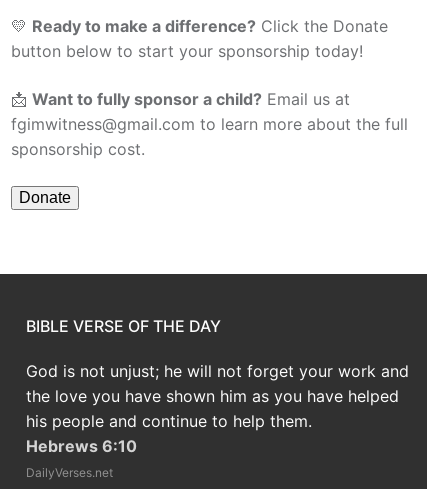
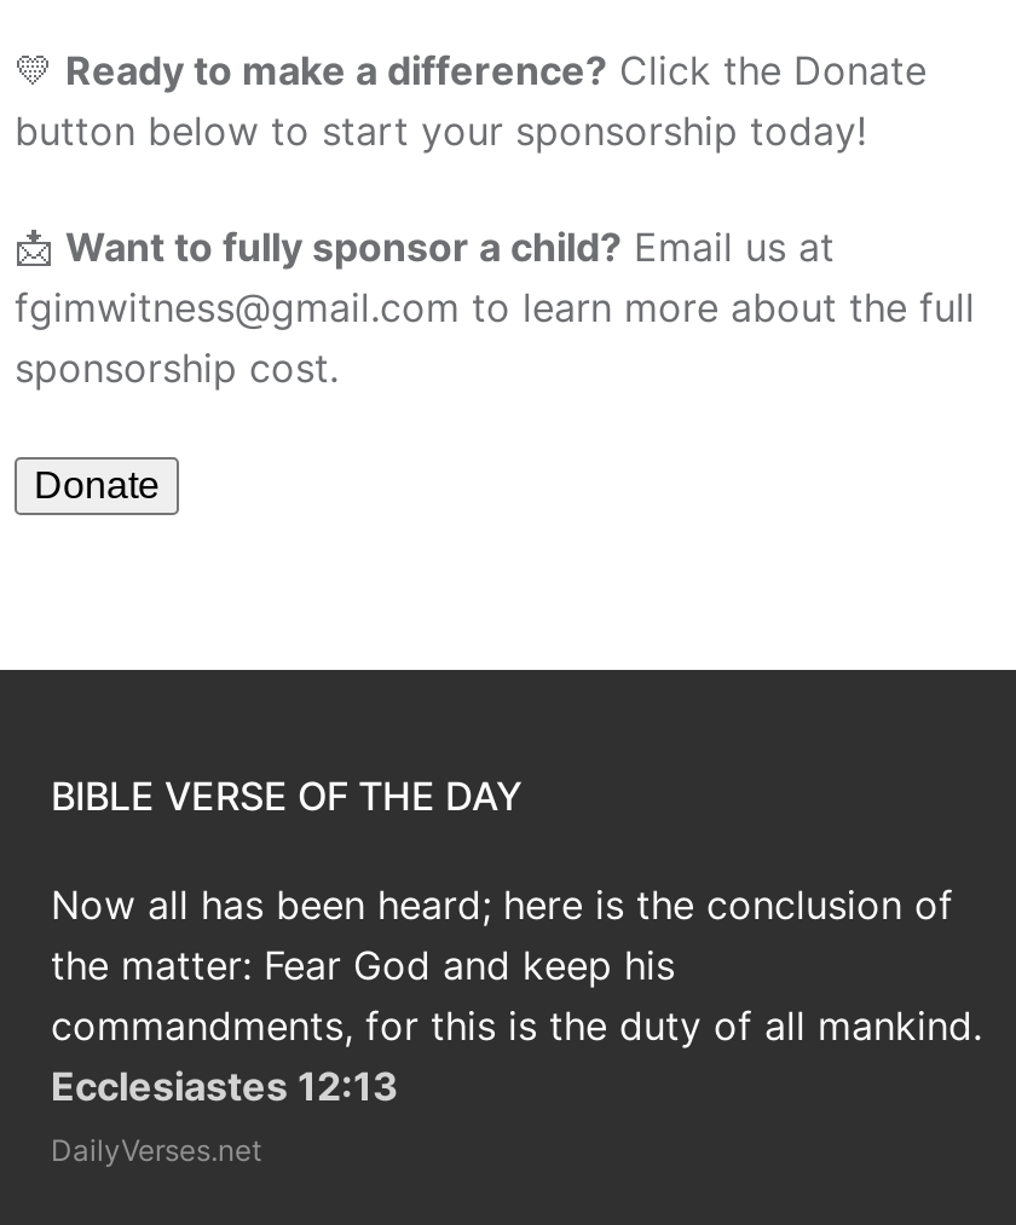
- God is not unjust; he will not forget your work and
- the love you have shown him as you have helped
- his people and continue to help them.
- Hebrews 6:10
+ Now all has been heard; here is the conclusion of
+ the matter: Fear God and keep his
+ commandments, for this is the duty of all mankind.
+ Ecclesiastes 12:13
